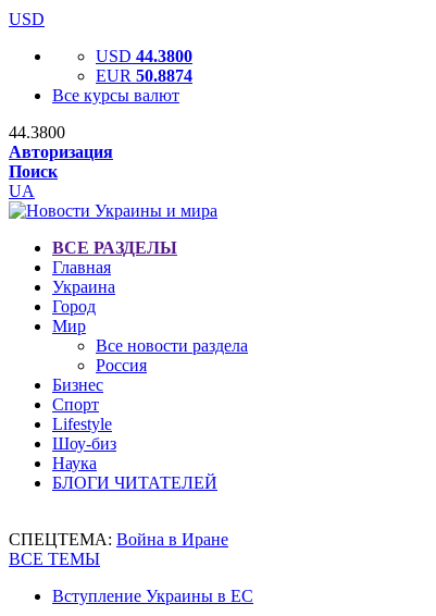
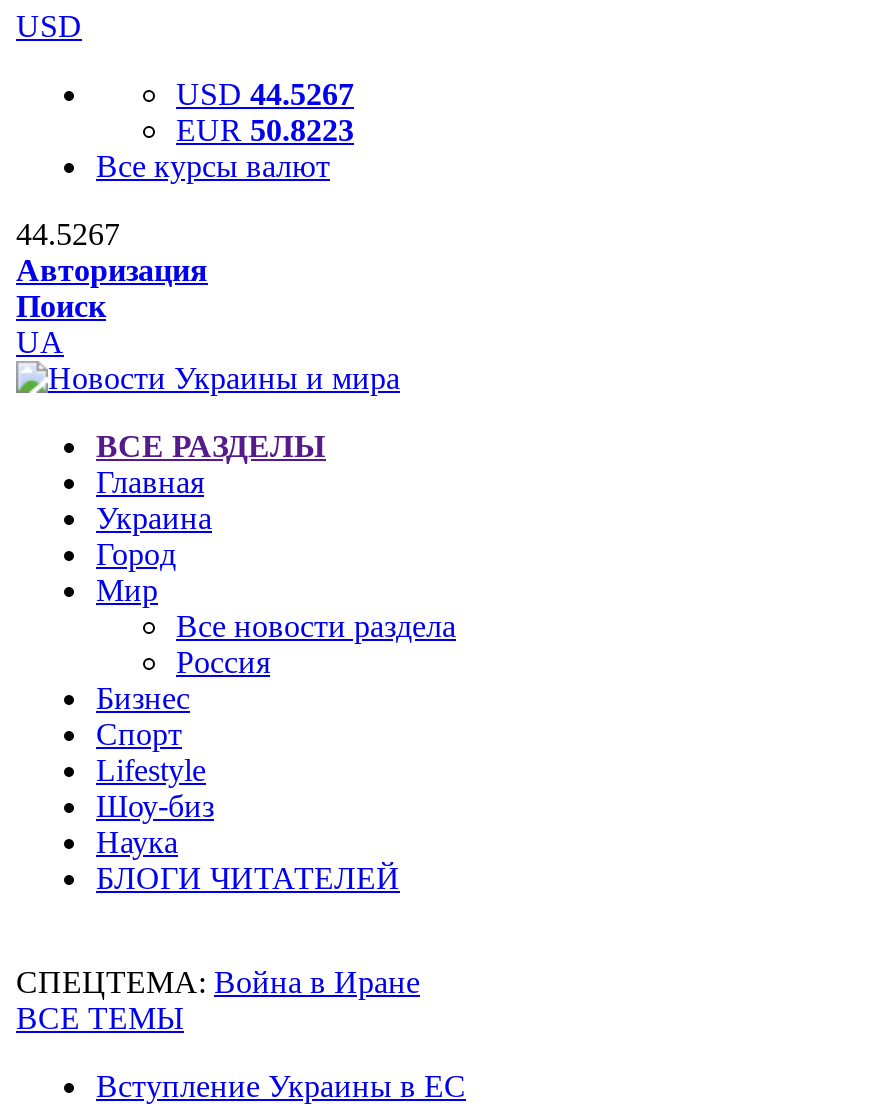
- USD 44.3800
+ USD 44.5267

- EUR 50.8874
+ EUR 50.8223

- 44.3800
+ 44.5267
